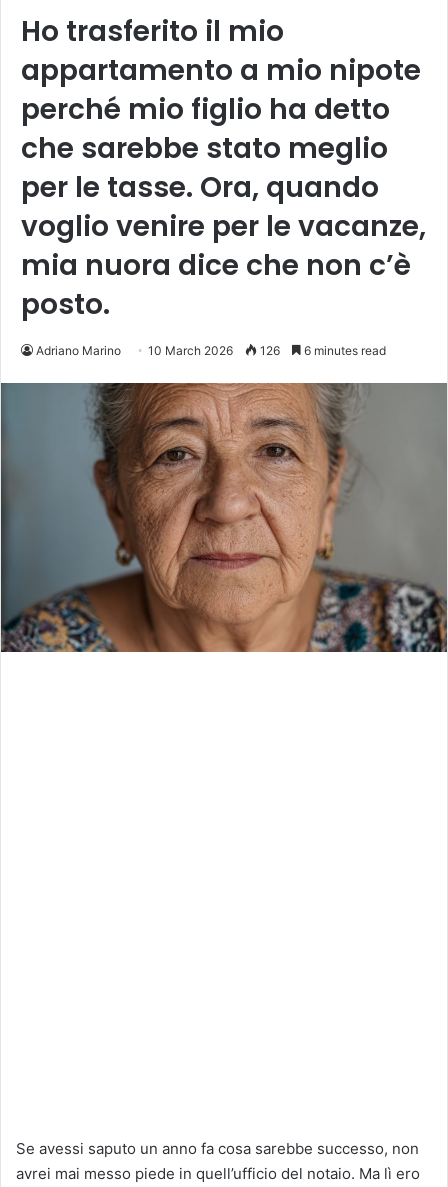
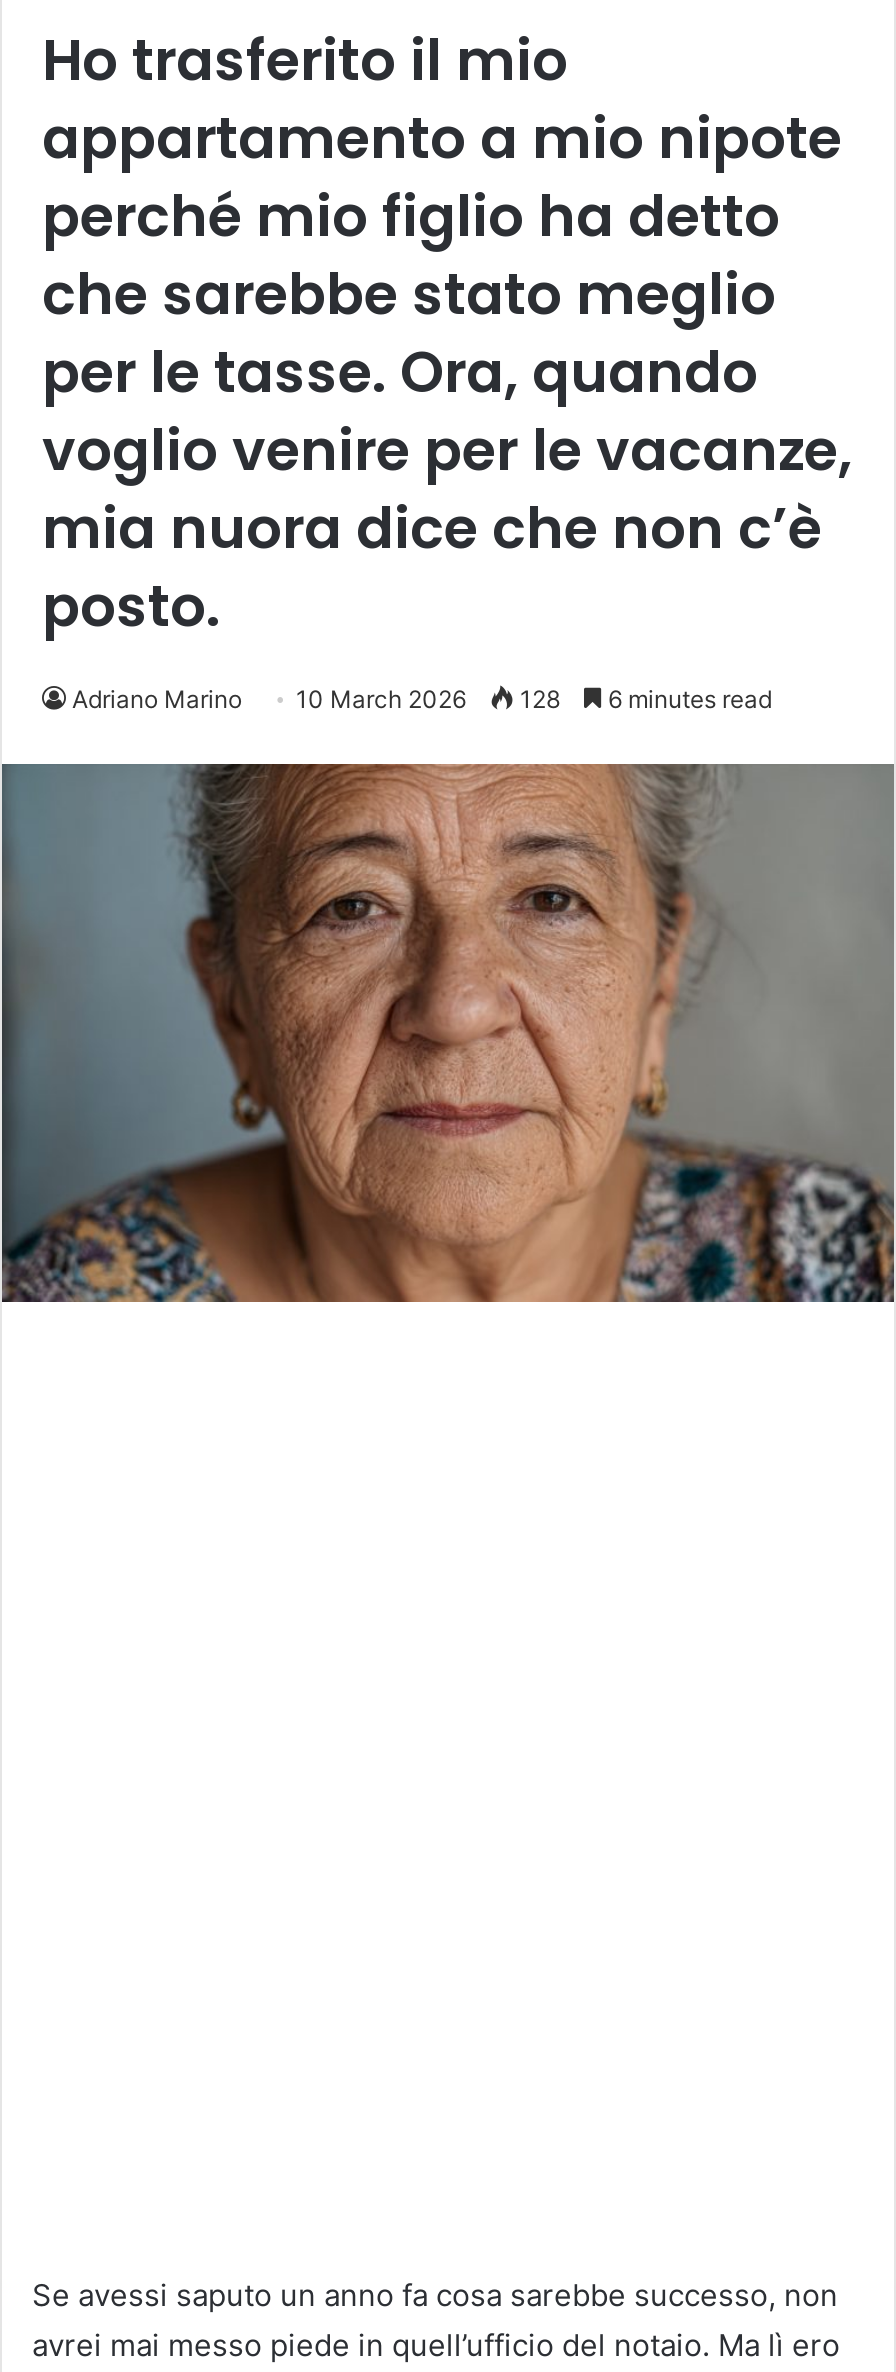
- Adriano Marino 10 March 2026 126 6 minutes read
+ Adriano Marino 10 March 2026 128 6 minutes read
